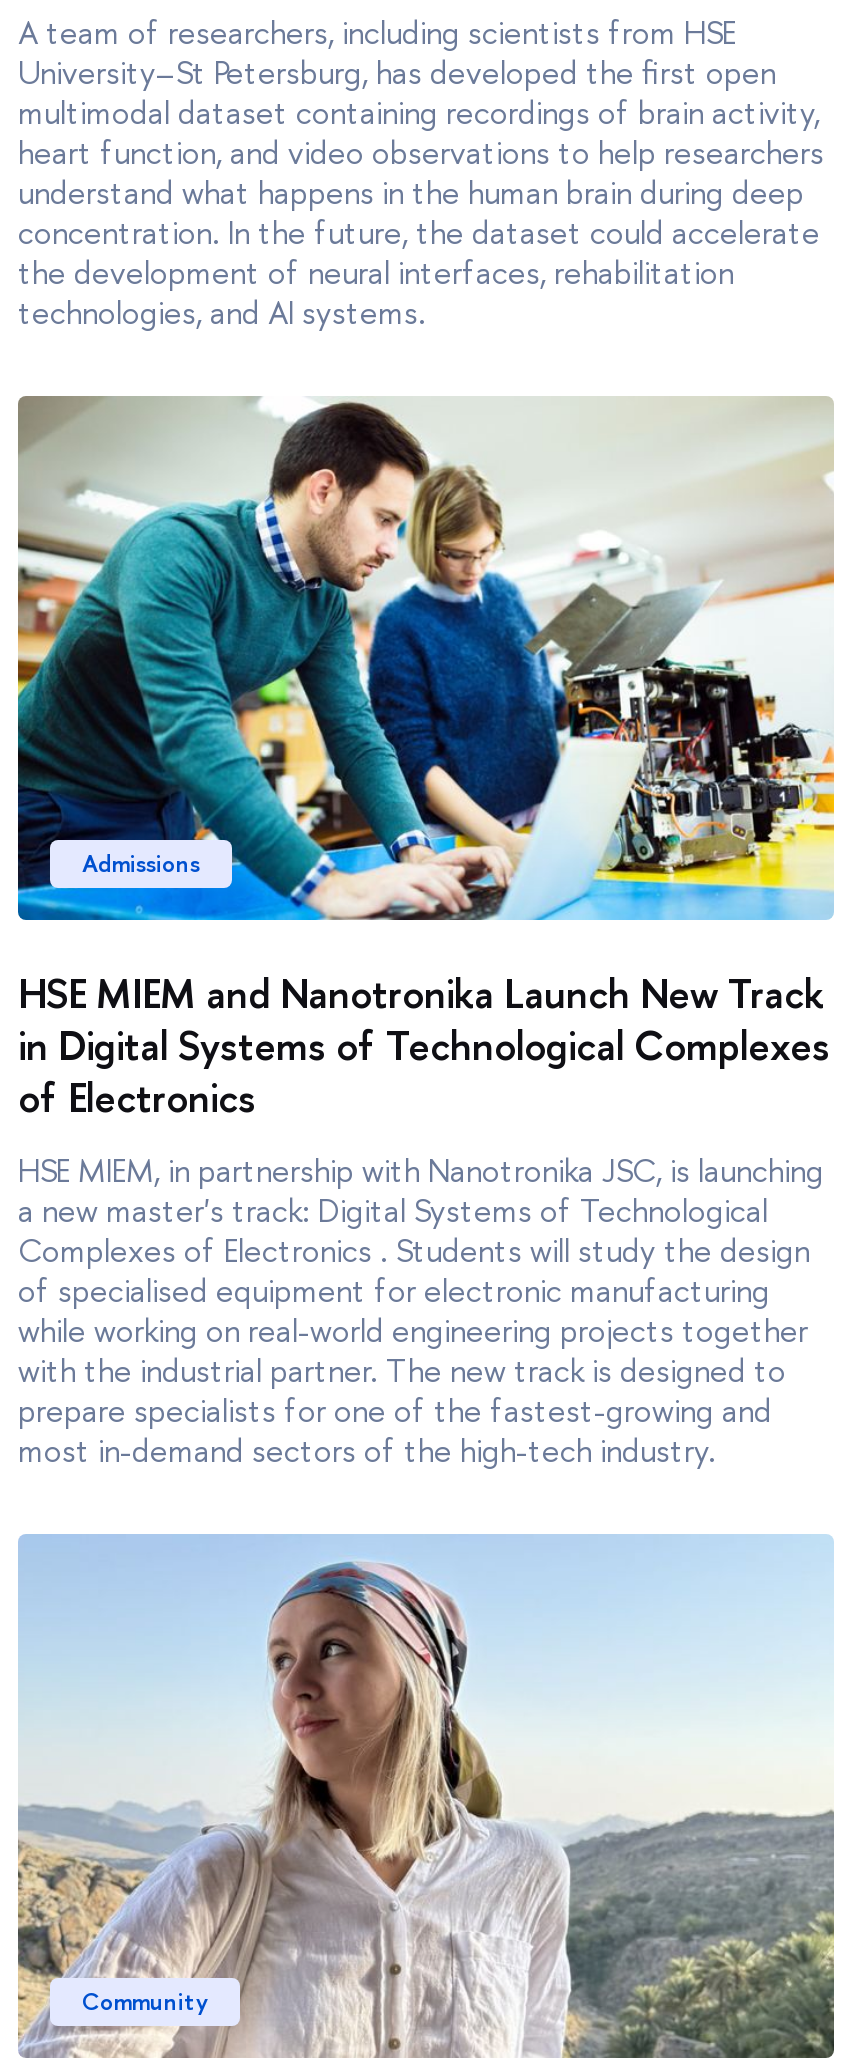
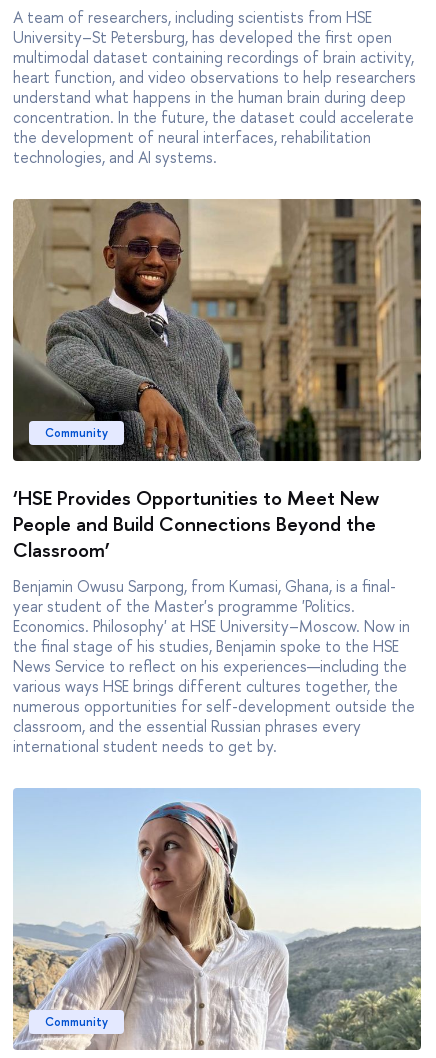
- [image]
- Admissions
+ [image]
+ Community

- HSE MIEM and Nanotronika Launch New Track
- in Digital Systems of Technological Complexes
- of Electronics
- HSE MIEM, in partnership with Nanotronika JSC, is launching
- a new master's track: Digital Systems of Technological
- Complexes of Electronics . Students will study the design
- of specialised equipment for electronic manufacturing
- while working on real-world engineering projects together
- with the industrial partner. The new track is designed to
- prepare specialists for one of the fastest-growing and
- most in-demand sectors of the high-tech industry.
+ ‘HSE Provides Opportunities to Meet New
+ People and Build Connections Beyond the
+ Classroom’
+ Benjamin Owusu Sarpong, from Kumasi, Ghana, is a final-
+ year student of the Master's programme 'Politics.
+ Economics. Philosophy' at HSE University–Moscow. Now in
+ the final stage of his studies, Benjamin spoke to the HSE
+ News Service to reflect on his experiences—including the
+ various ways HSE brings different cultures together, the
+ numerous opportunities for self-development outside the
+ classroom, and the essential Russian phrases every
+ international student needs to get by.
